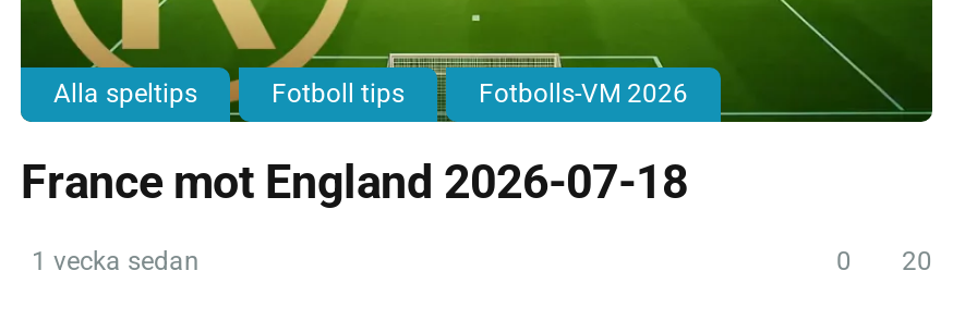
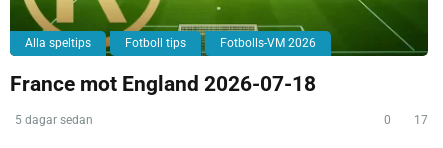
- 1 vecka sedan
+ 5 dagar sedan

- 0 20
+ 0 17
